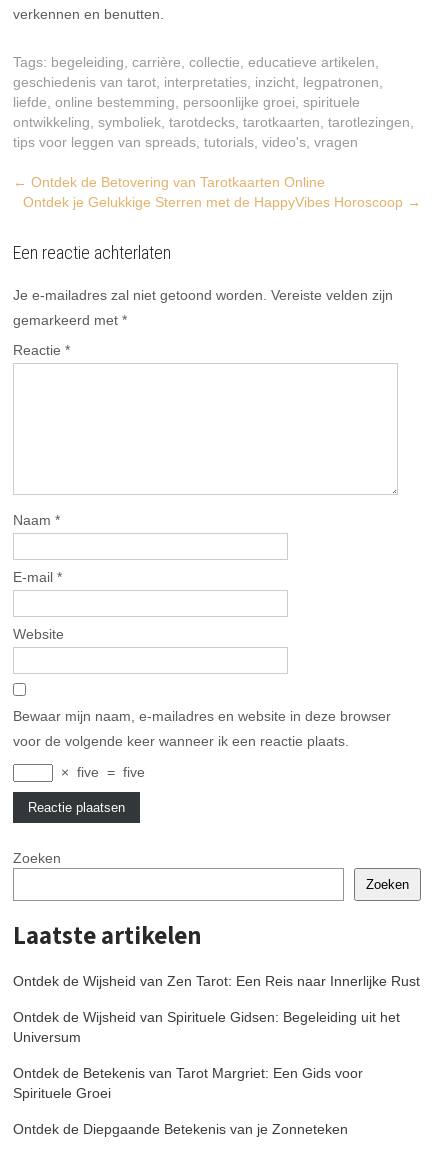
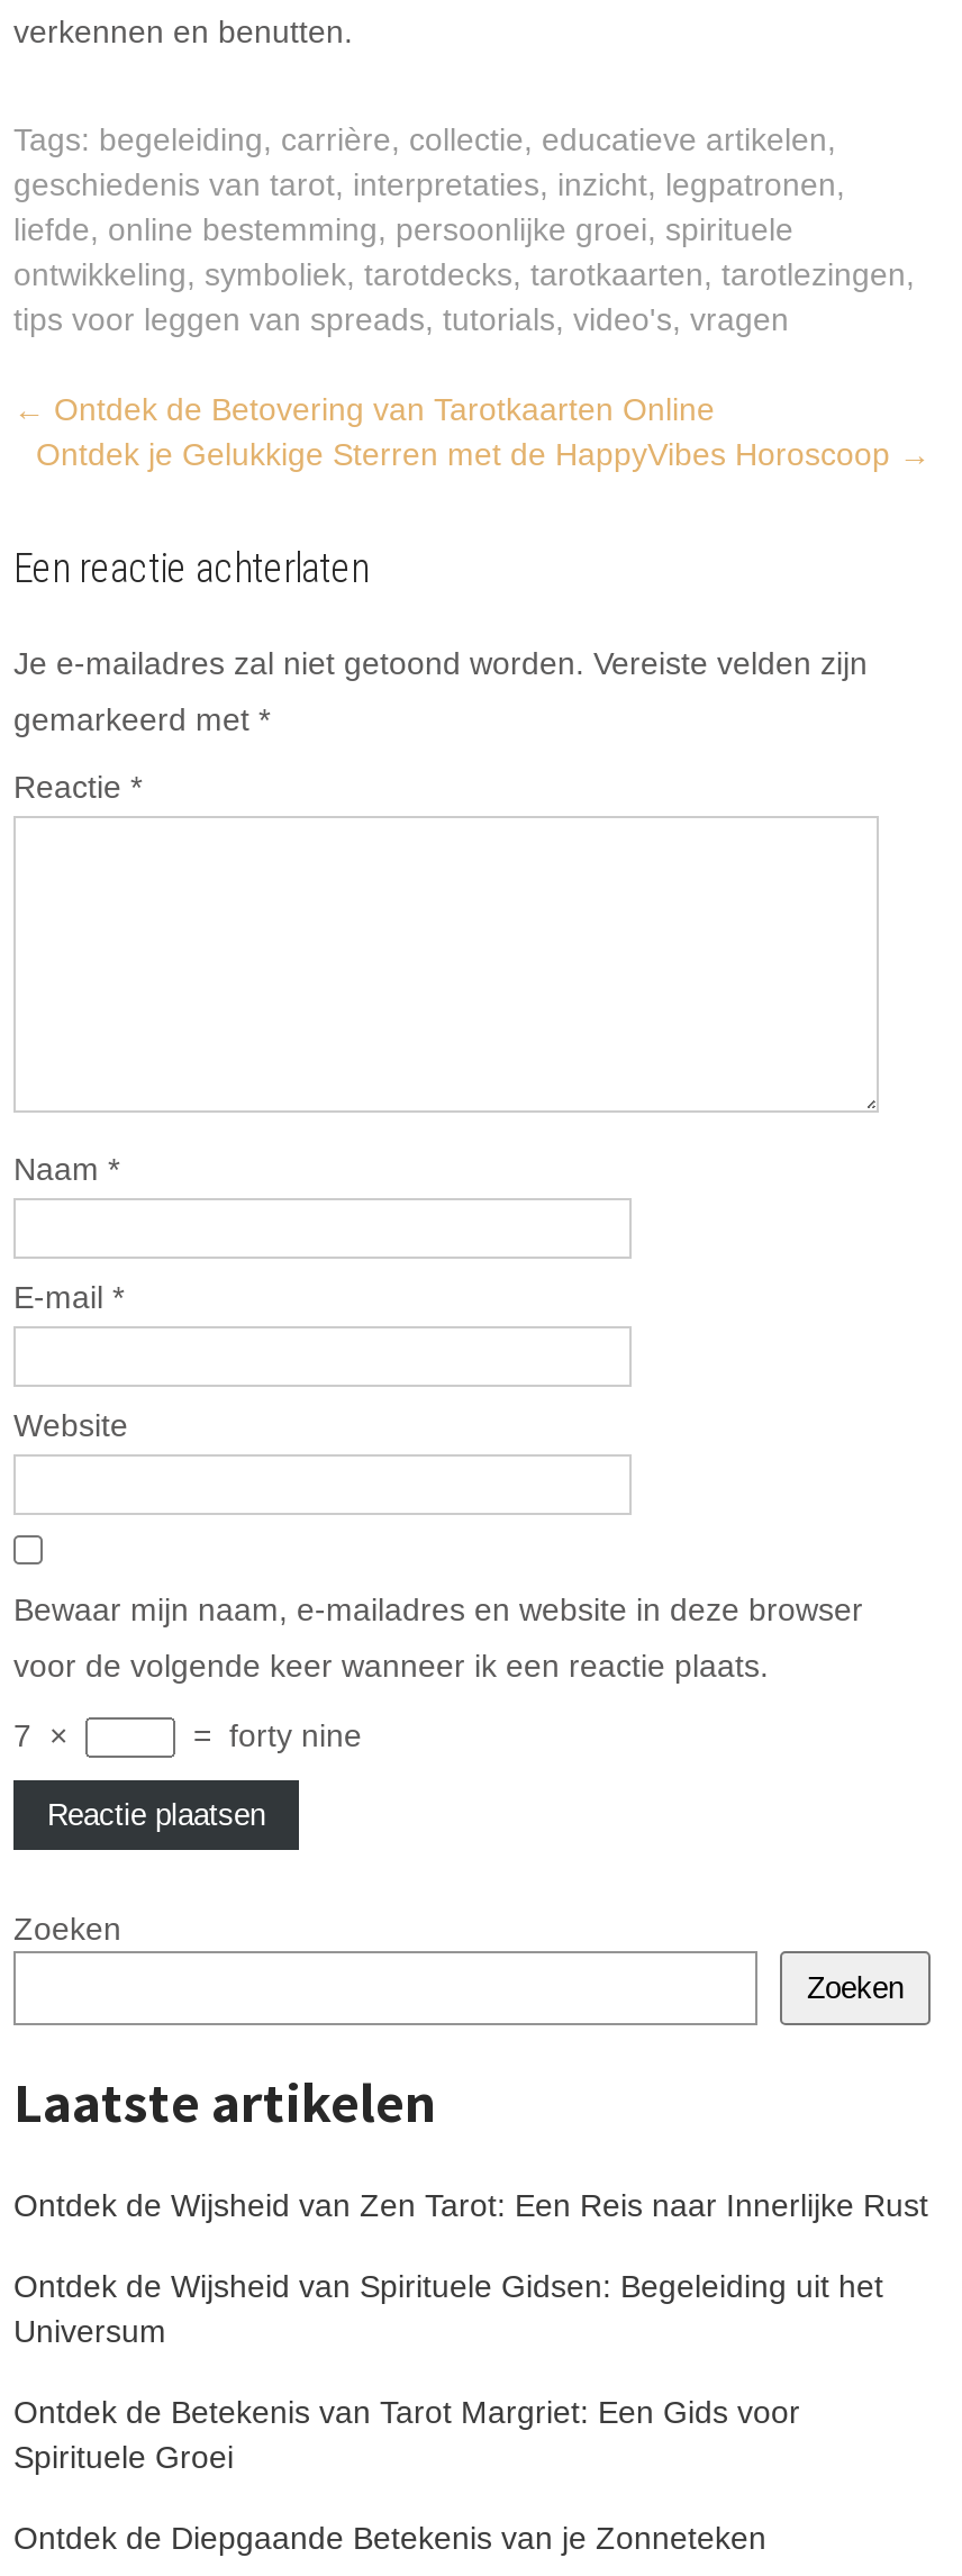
- × five = five
+ 7 ×
+ = forty nine
